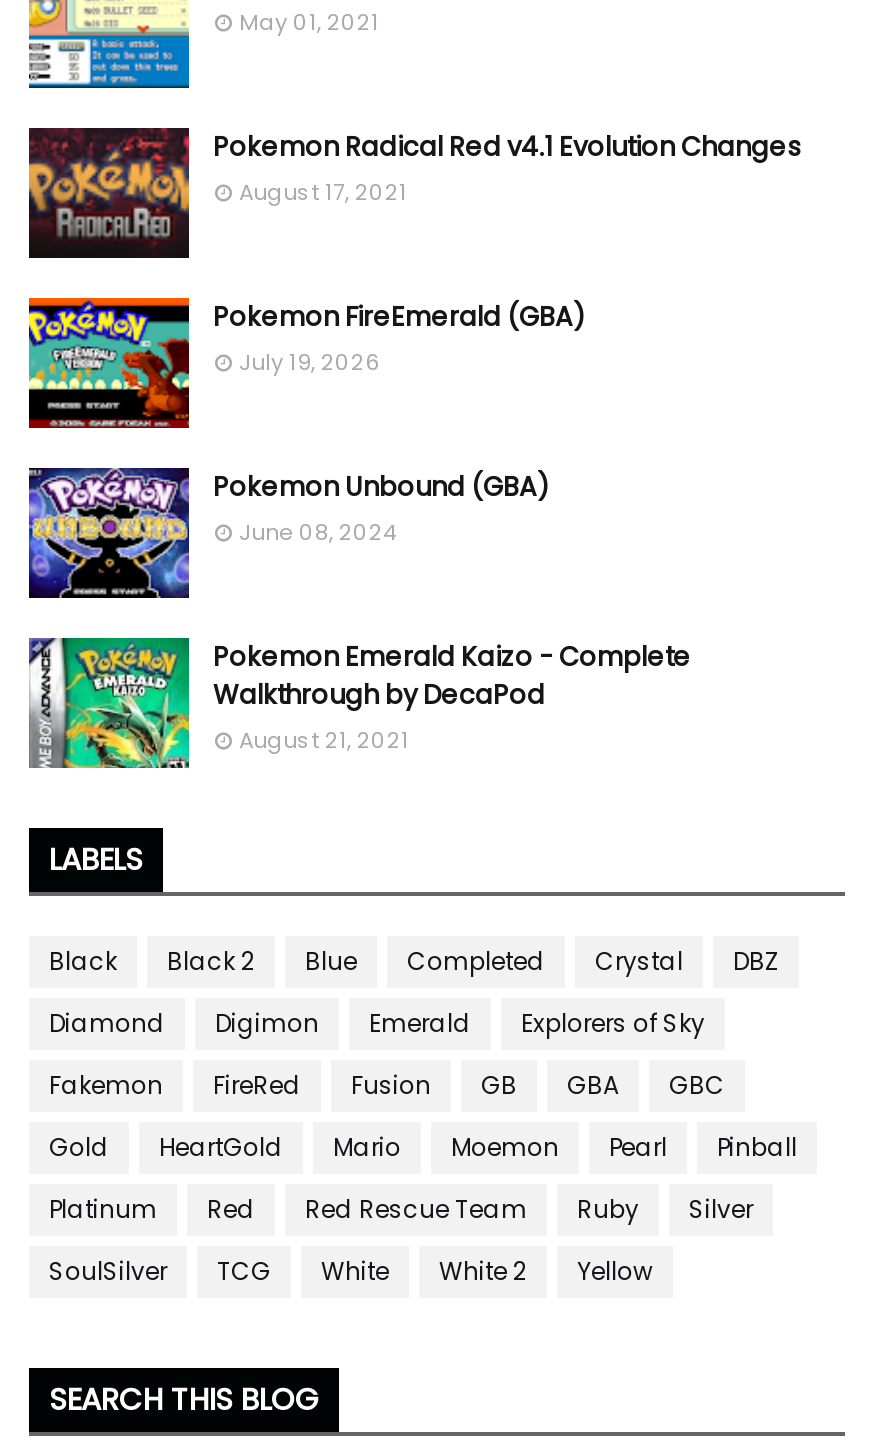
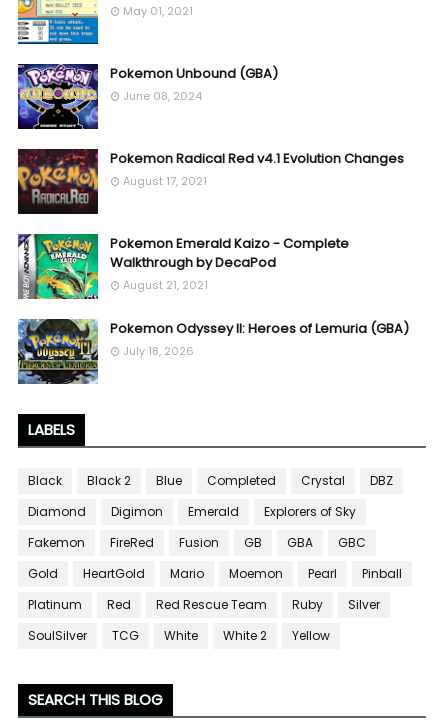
moved down: [image] | Pokemon Radical Red v4.1 Evolution Changes | August 17, 2021

- [image]
- Pokemon FireEmerald (GBA)
- July 19, 2026

moved up: [image] | Pokemon Unbound (GBA) | June 08, 2024

moved up: [image] | Pokemon Emerald Kaizo - Complete | Walkthrough by DecaPod | August 21, 2021

+ [image]
+ Pokemon Odyssey II: Heroes of Lemuria (GBA)
+ July 18, 2026
